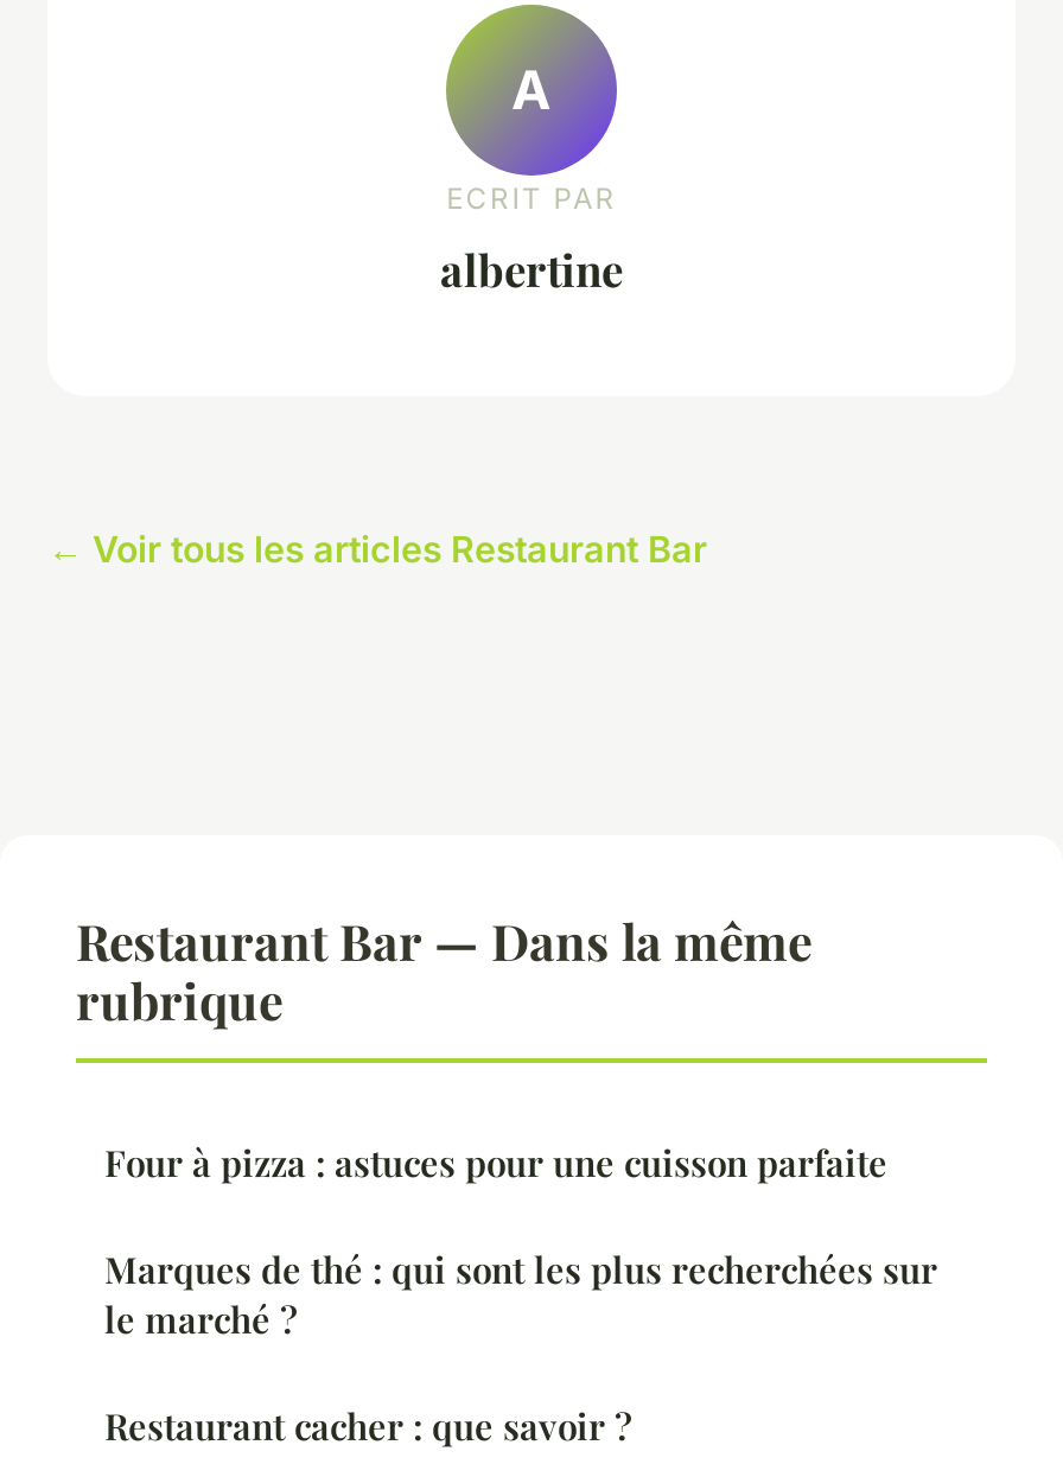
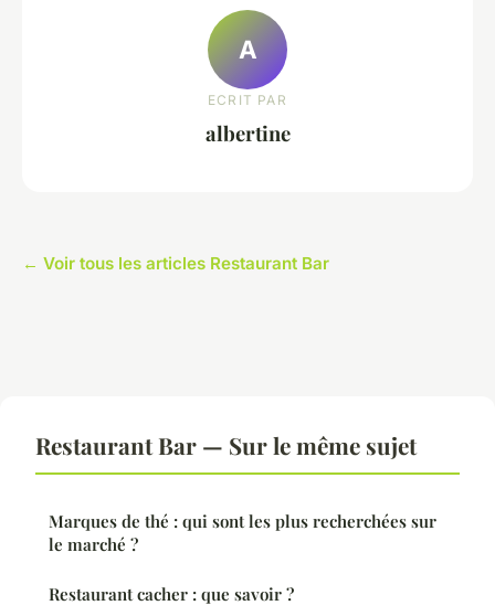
- Restaurant Bar — Dans la même
- rubrique
- Four à pizza : astuces pour une cuisson parfaite
+ Restaurant Bar — Sur le même sujet
